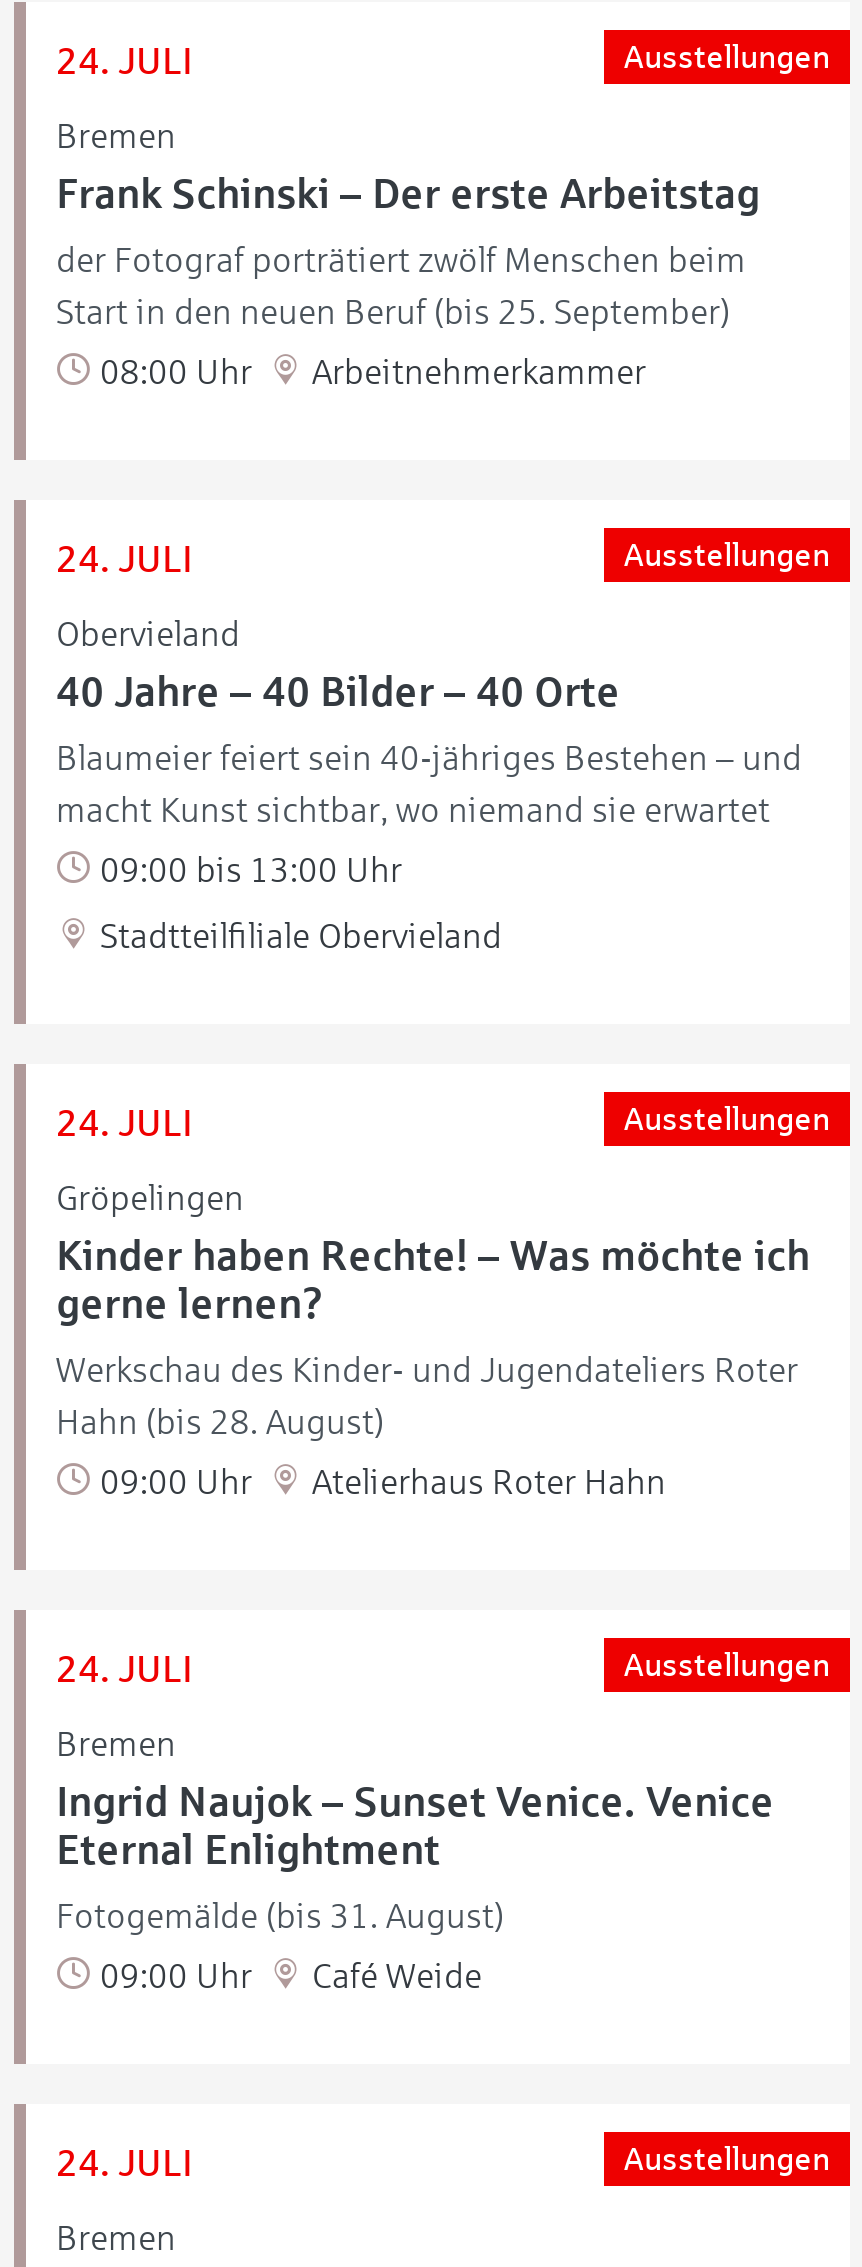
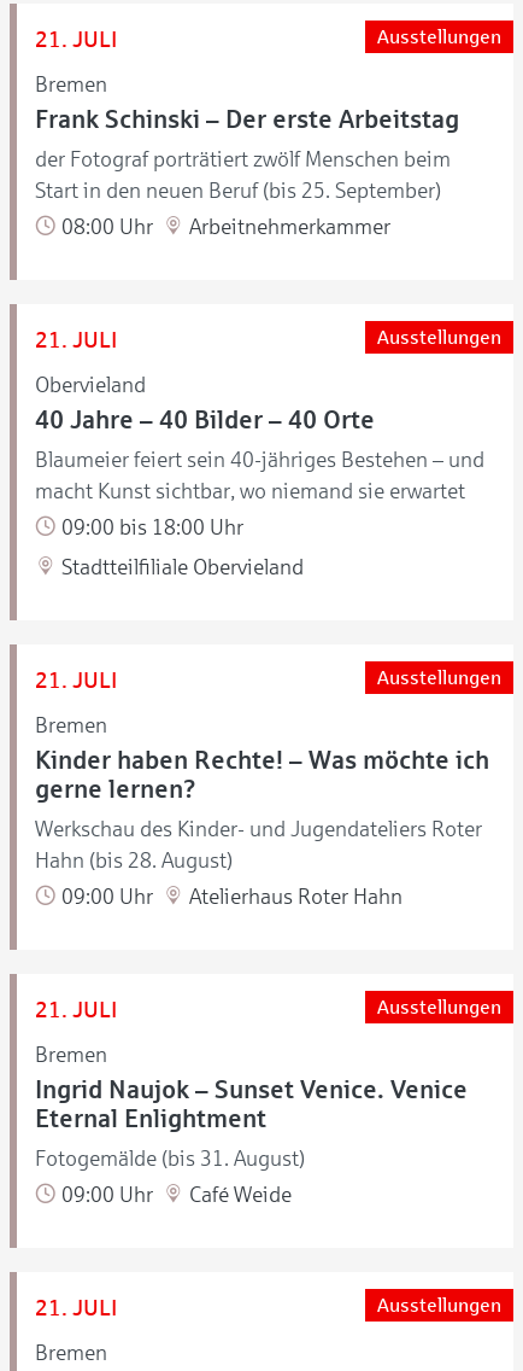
- 24. JULI
+ 21. JULI

- 24. JULI
+ 21. JULI

- 09:00 bis 13:00 Uhr
+ 09:00 bis 18:00 Uhr

- 24. JULI
+ 21. JULI

- Gröpelingen
+ Bremen

- 24. JULI
+ 21. JULI

- 24. JULI
+ 21. JULI
